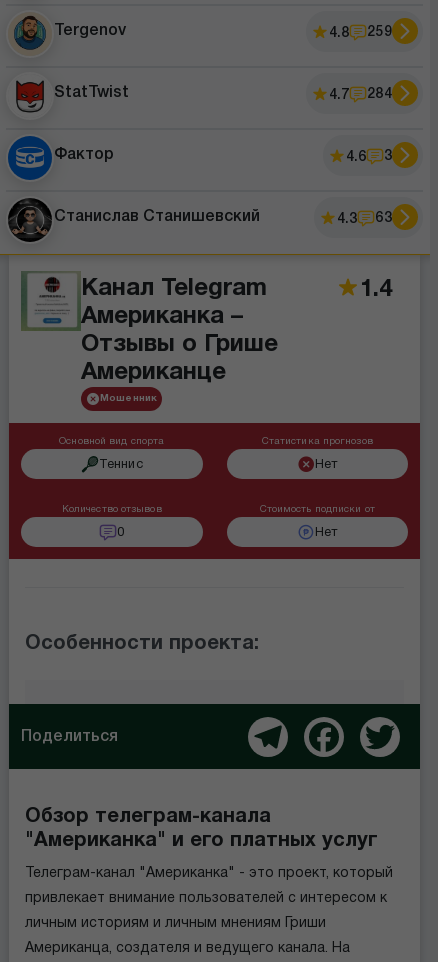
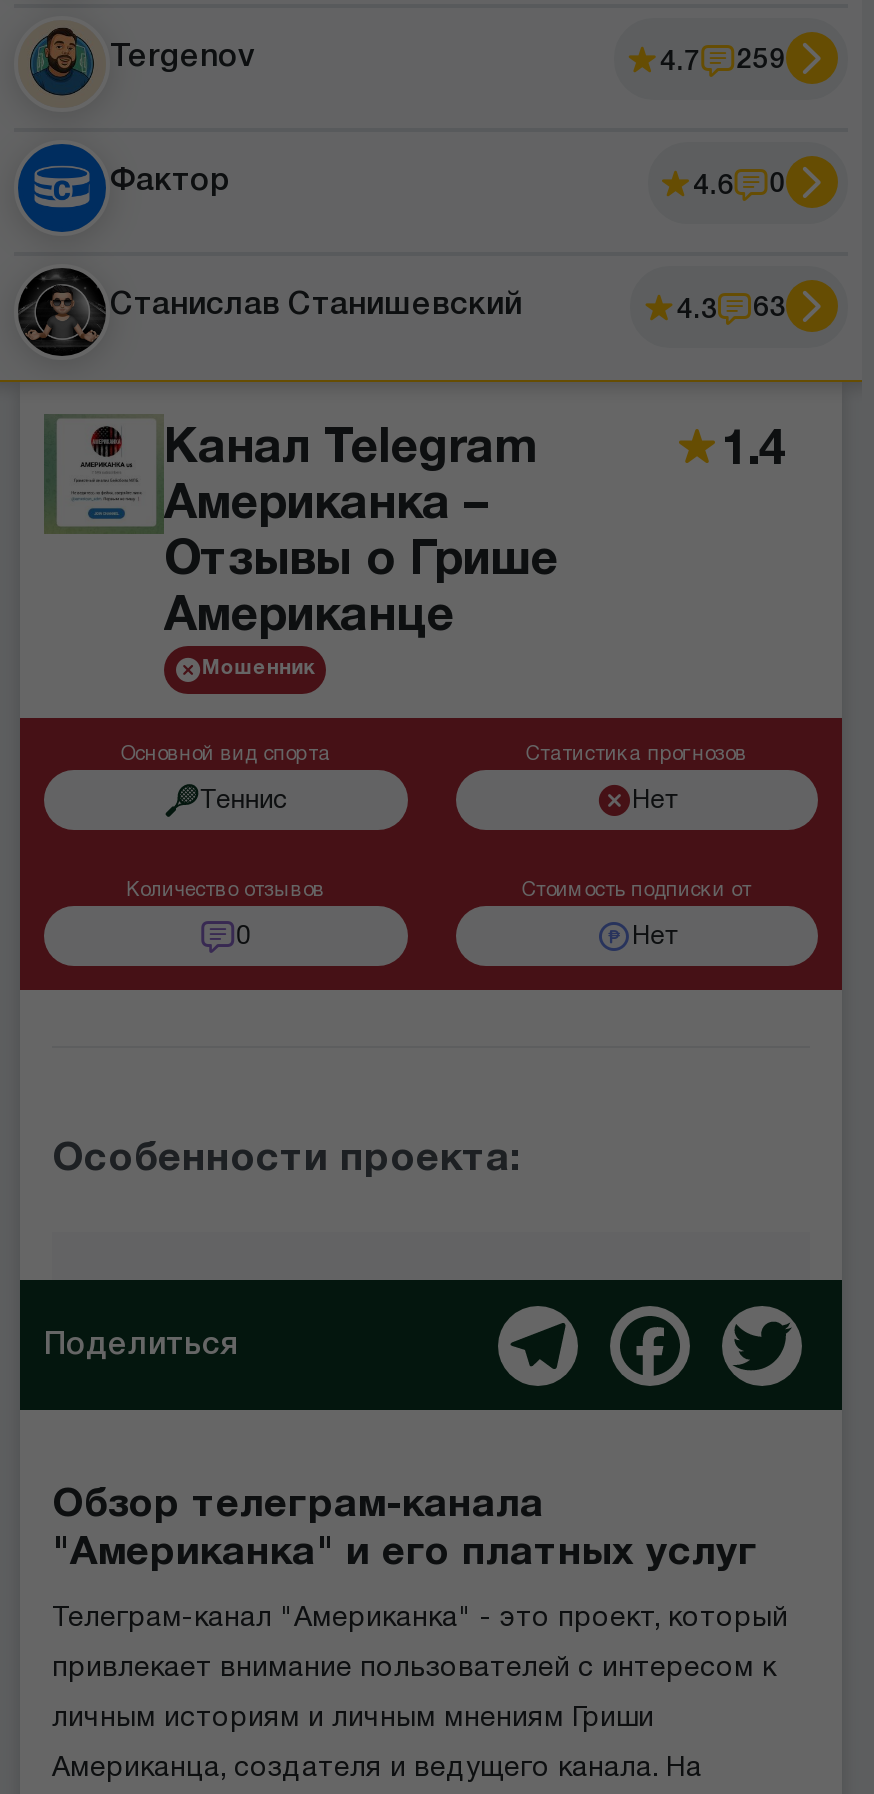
- 4.8 259
+ 4.7 259

- [image]
- StatTwist
- 4.7
- 284

- 4.6 3
+ 4.6 0
